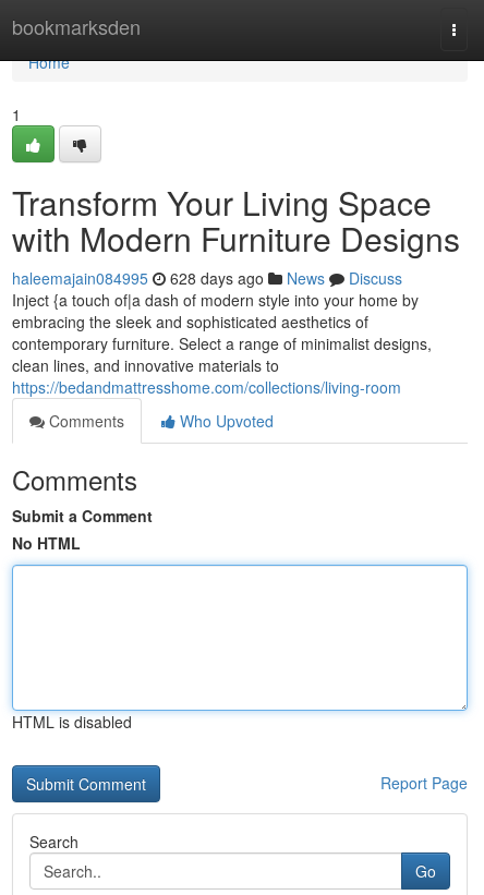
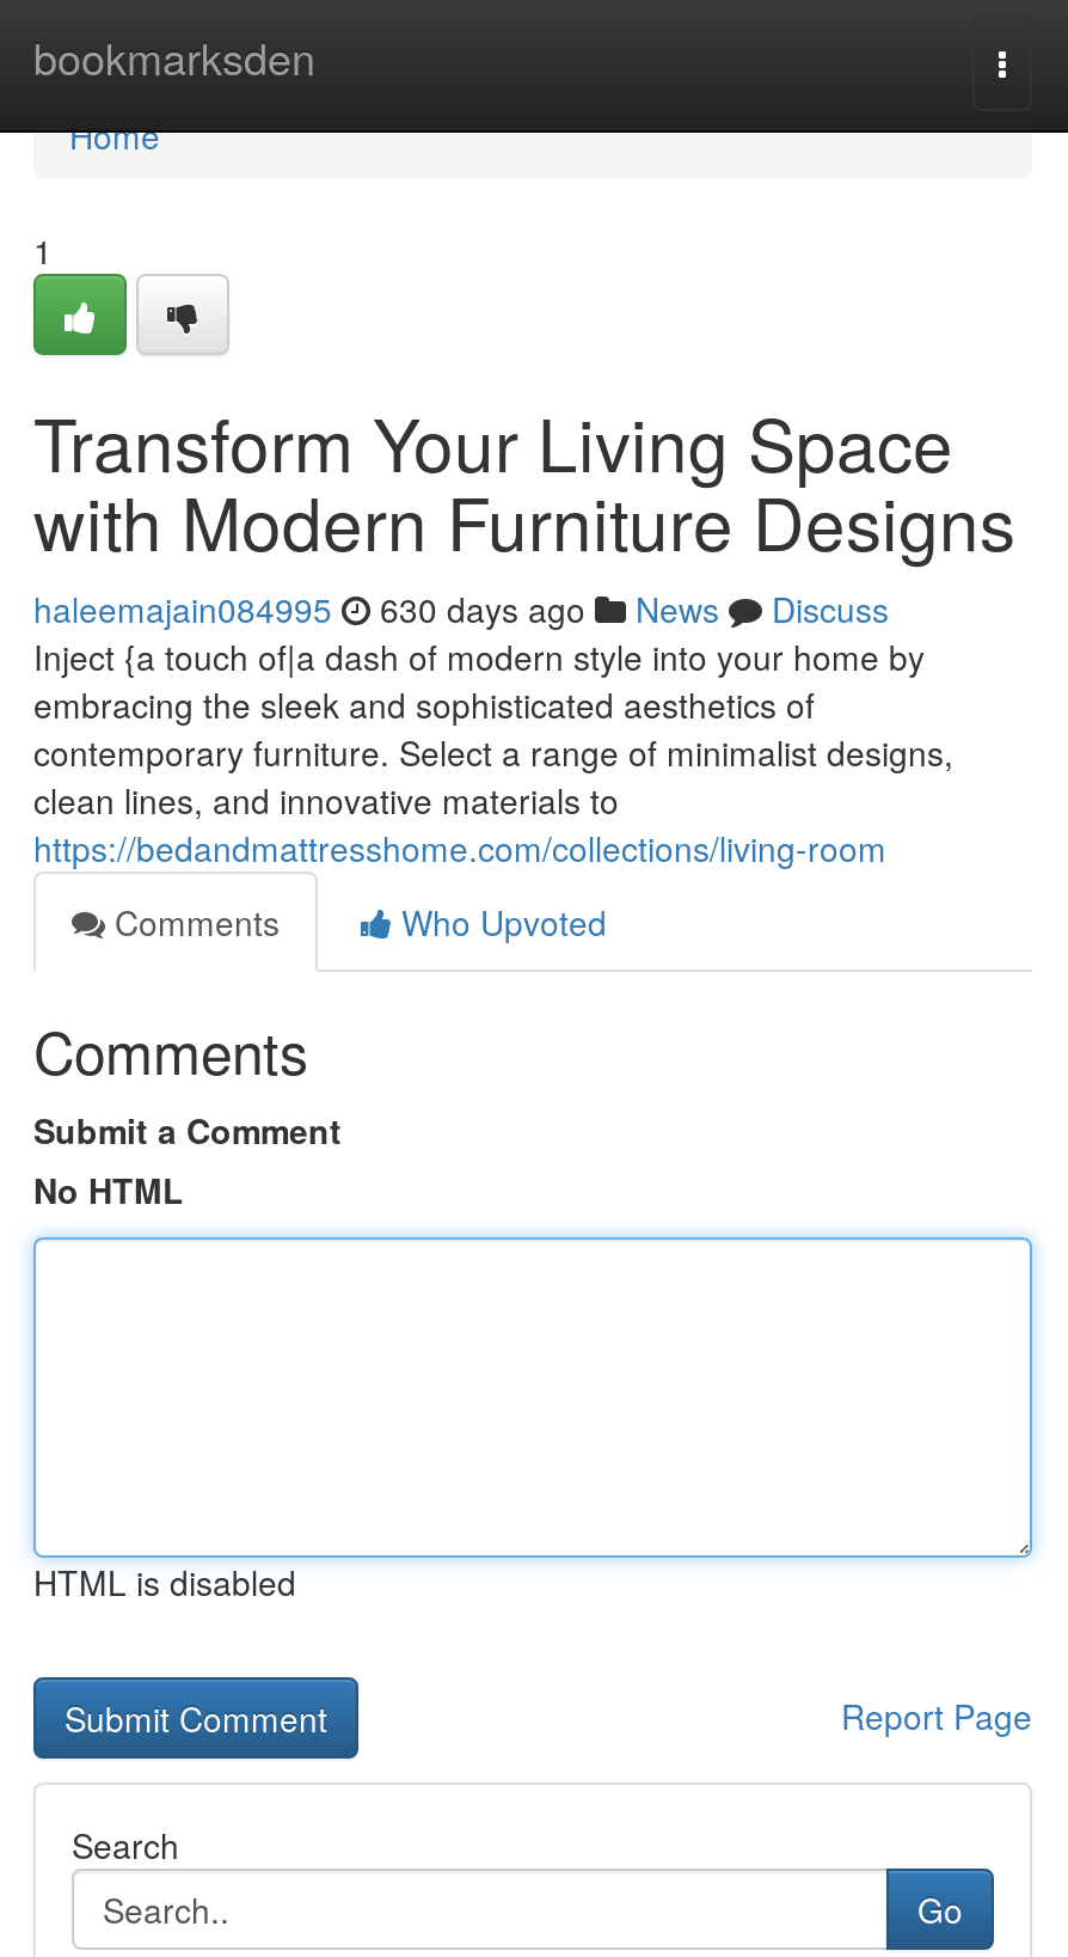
- haleemajain084995 628 days ago News Discuss
+ haleemajain084995 630 days ago News Discuss
